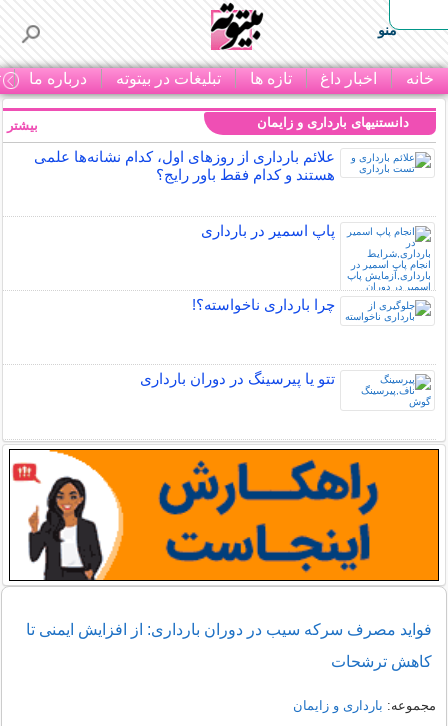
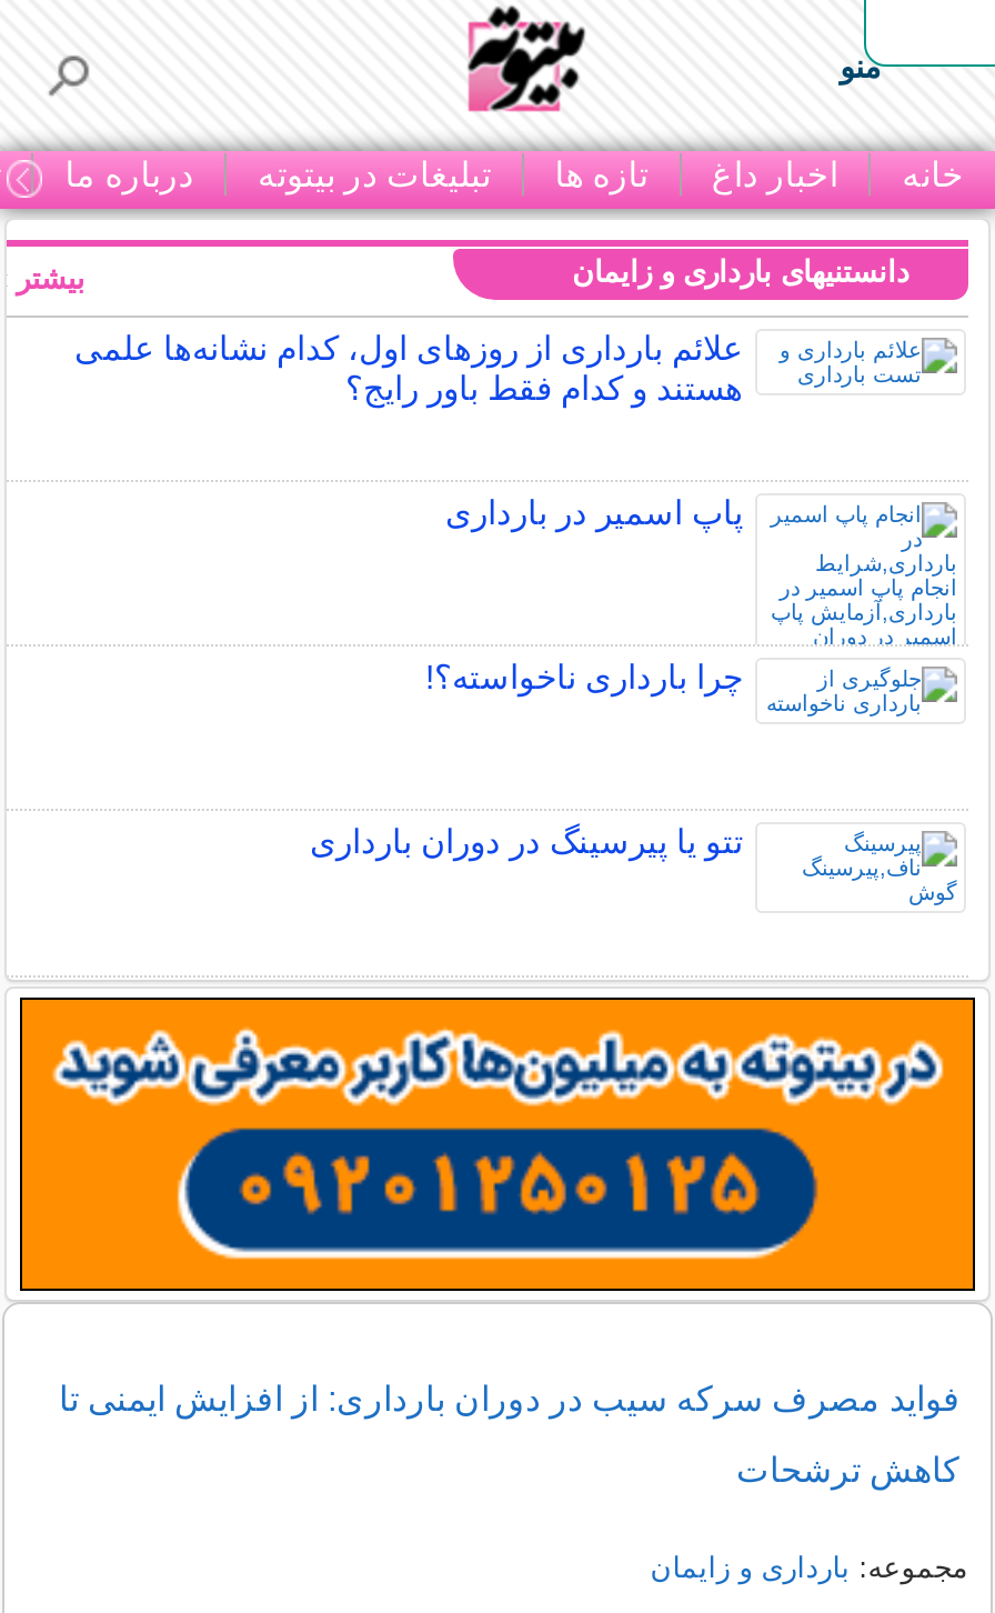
- [image]
+ [image]
